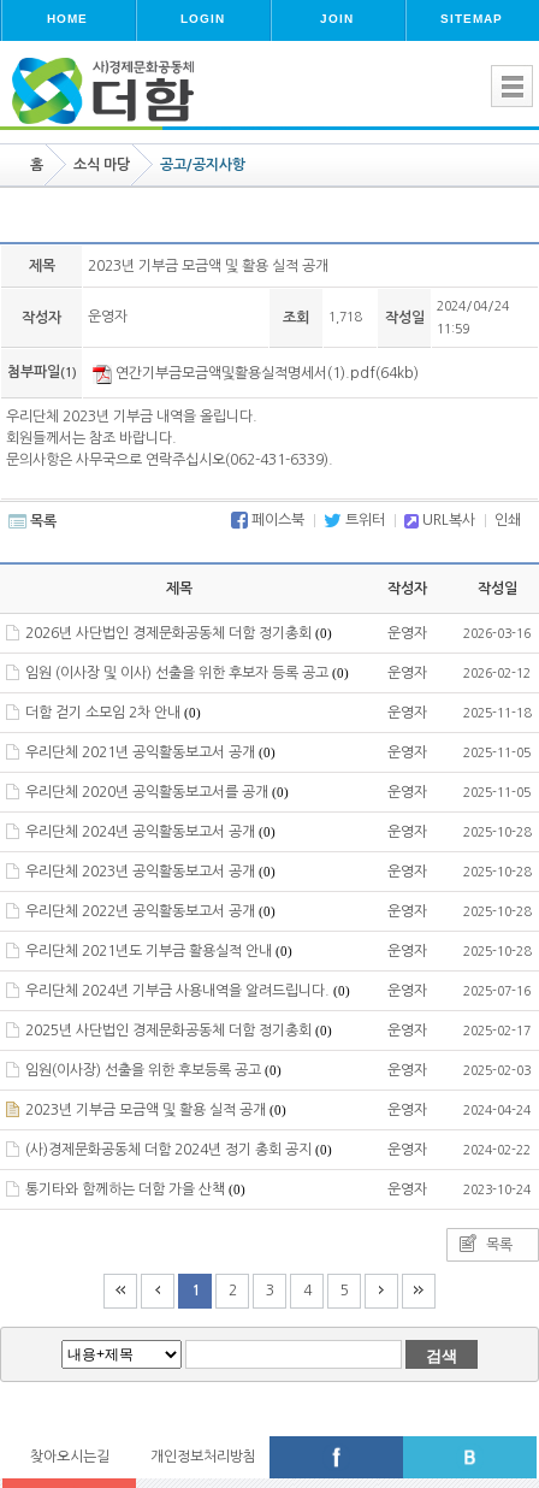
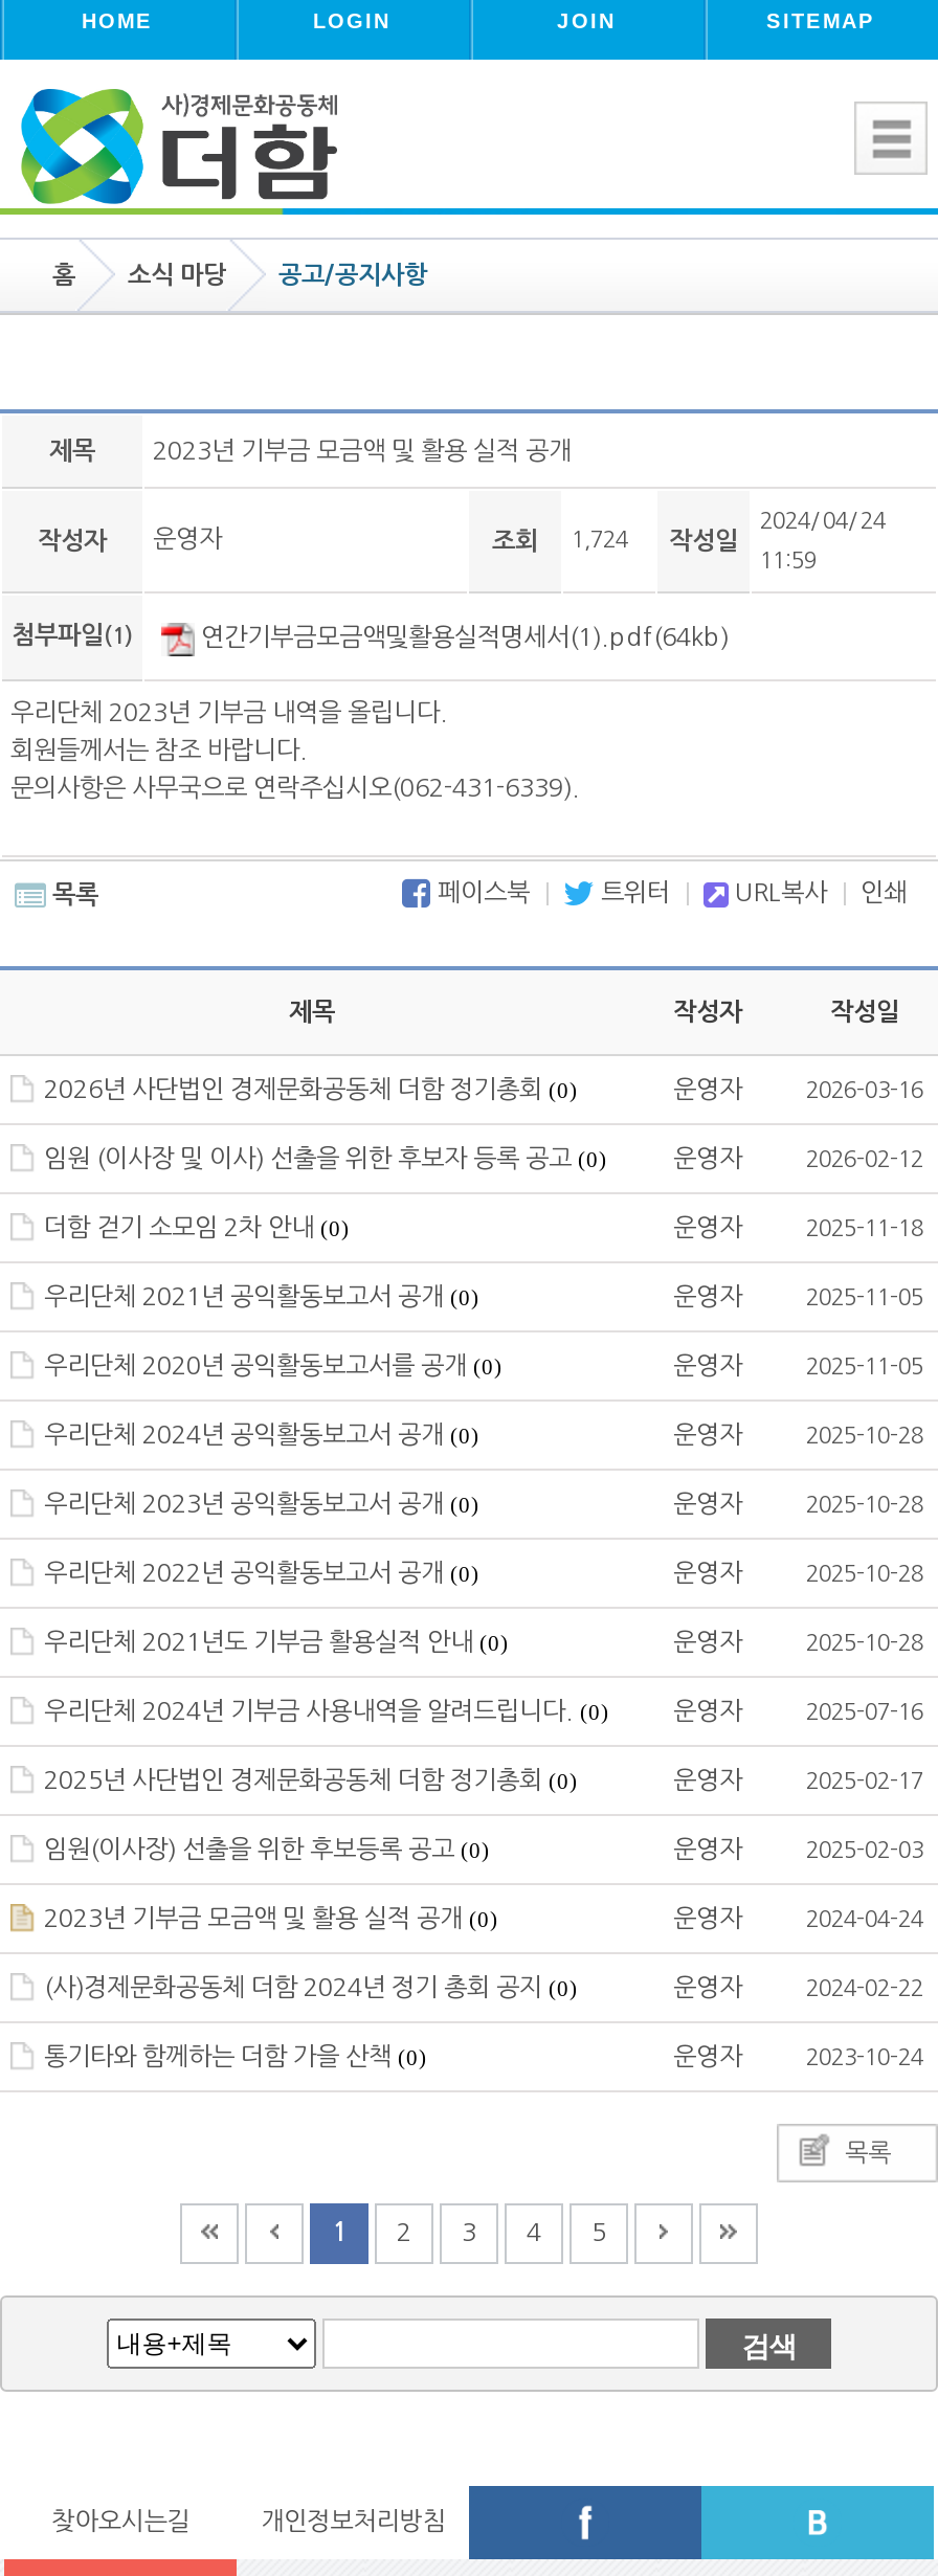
- 조회 1,718 작성일
+ 조회 1,724 작성일
